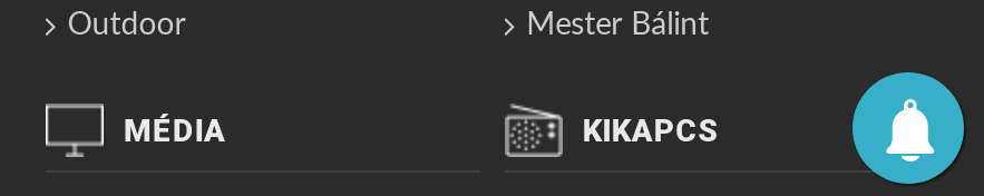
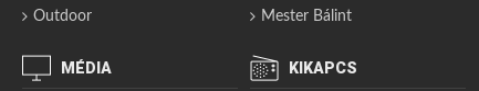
- [image]
